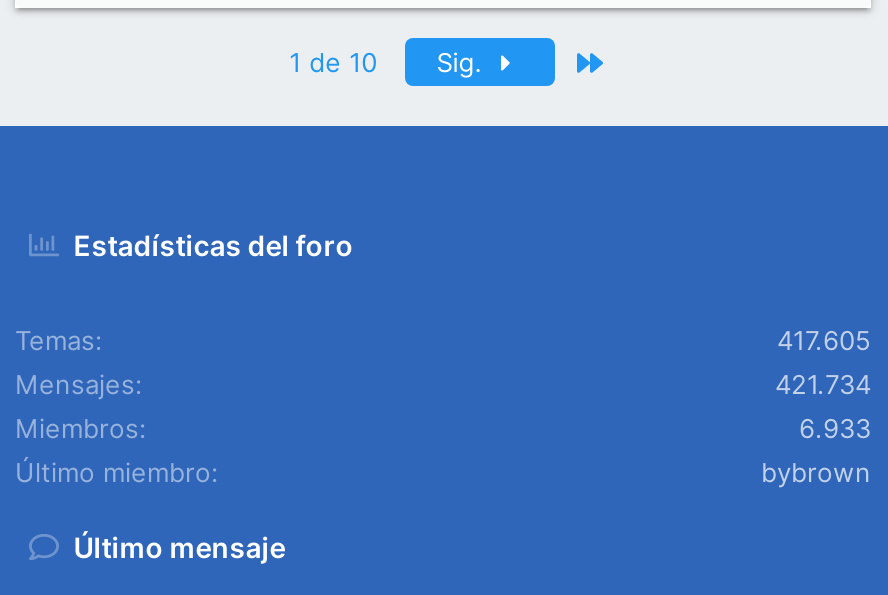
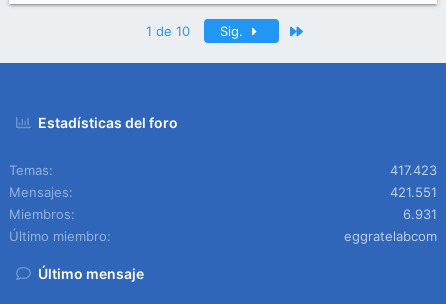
- 417.605
+ 417.423

- 421.734
+ 421.551

- 6.933
+ 6.931

- bybrown
+ eggratelabcom
